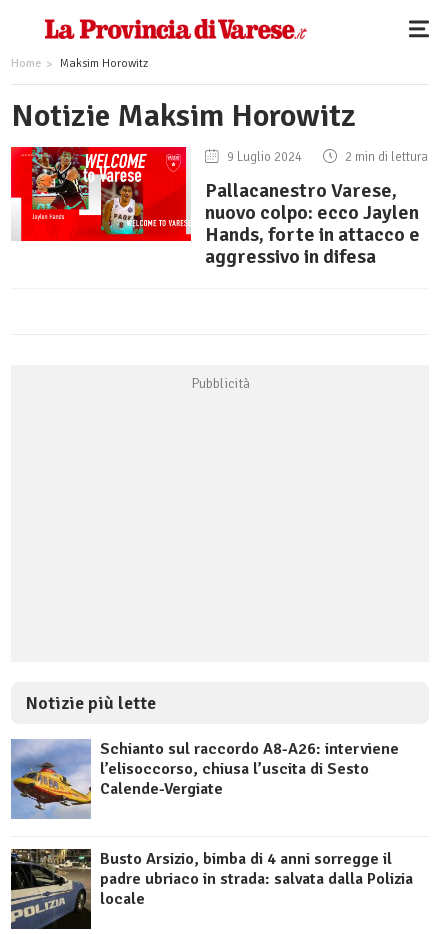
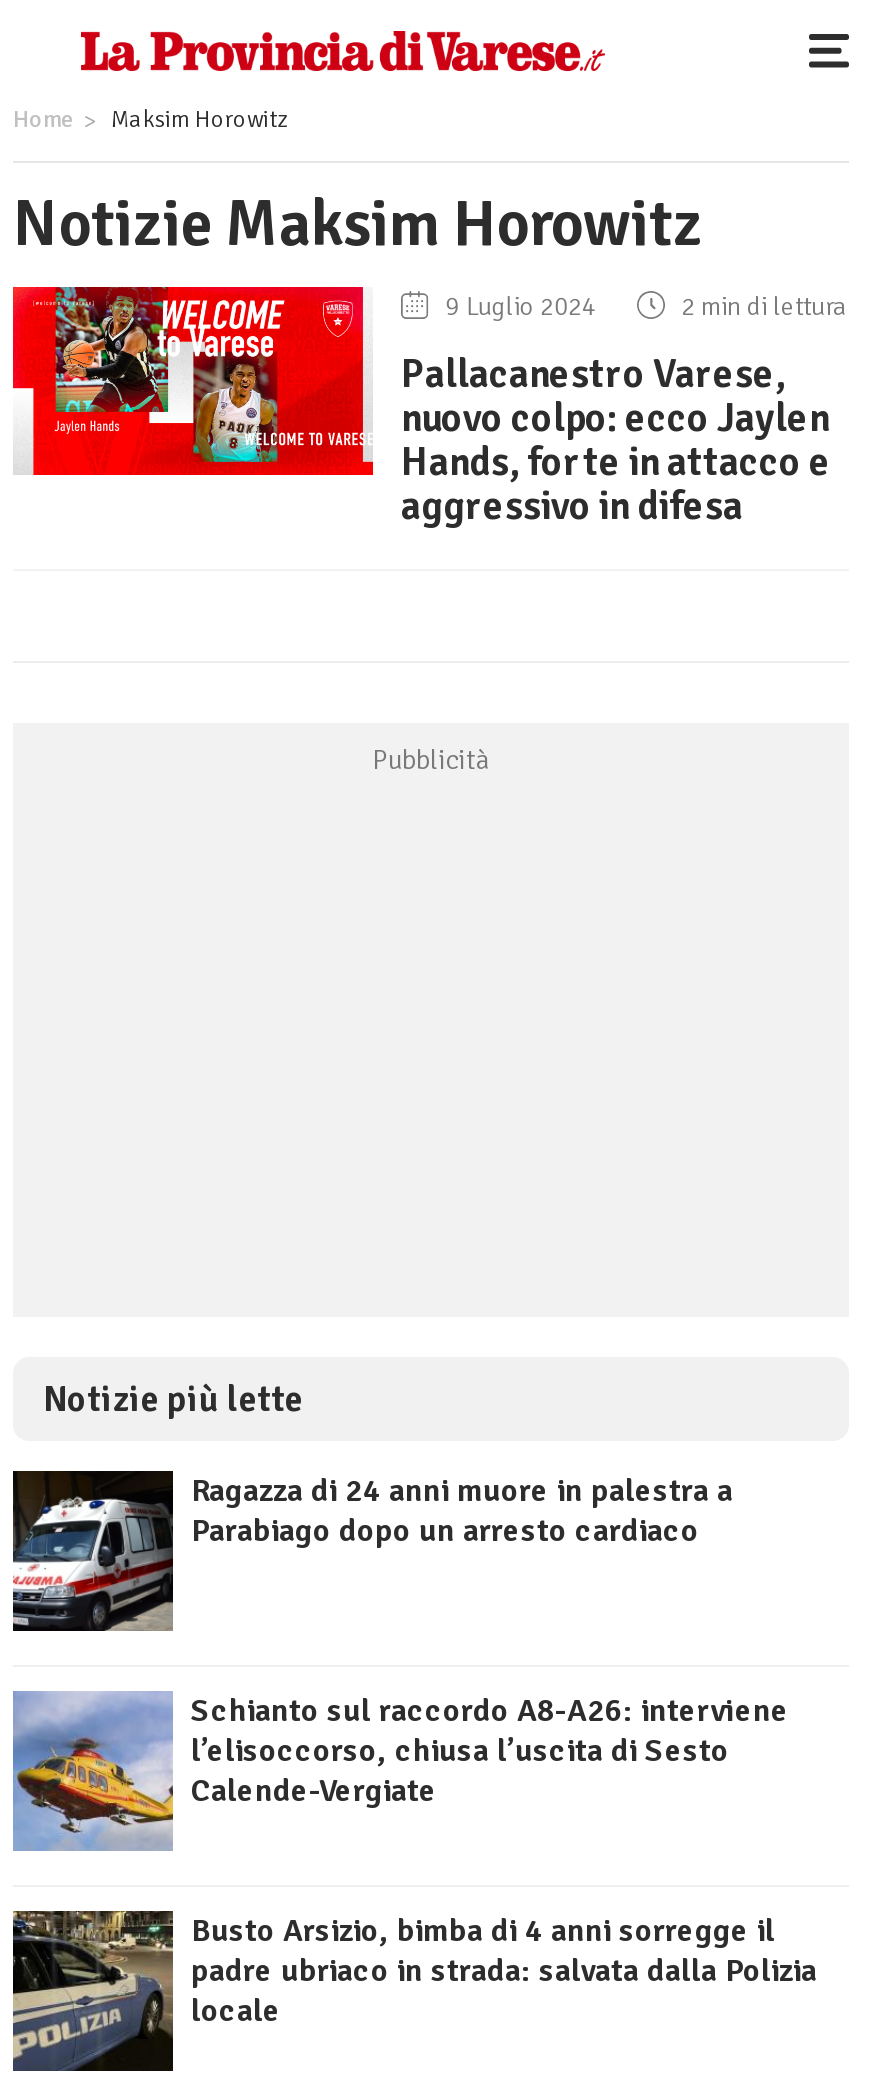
+ [image]
+ Ragazza di 24 anni muore in palestra a
+ Parabiago dopo un arresto cardiaco
